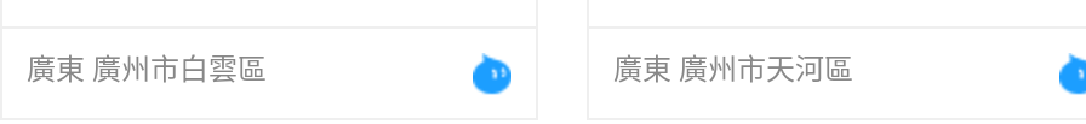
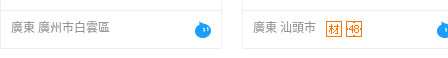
- 廣東 廣州市天河區
+ 廣東 汕頭市
